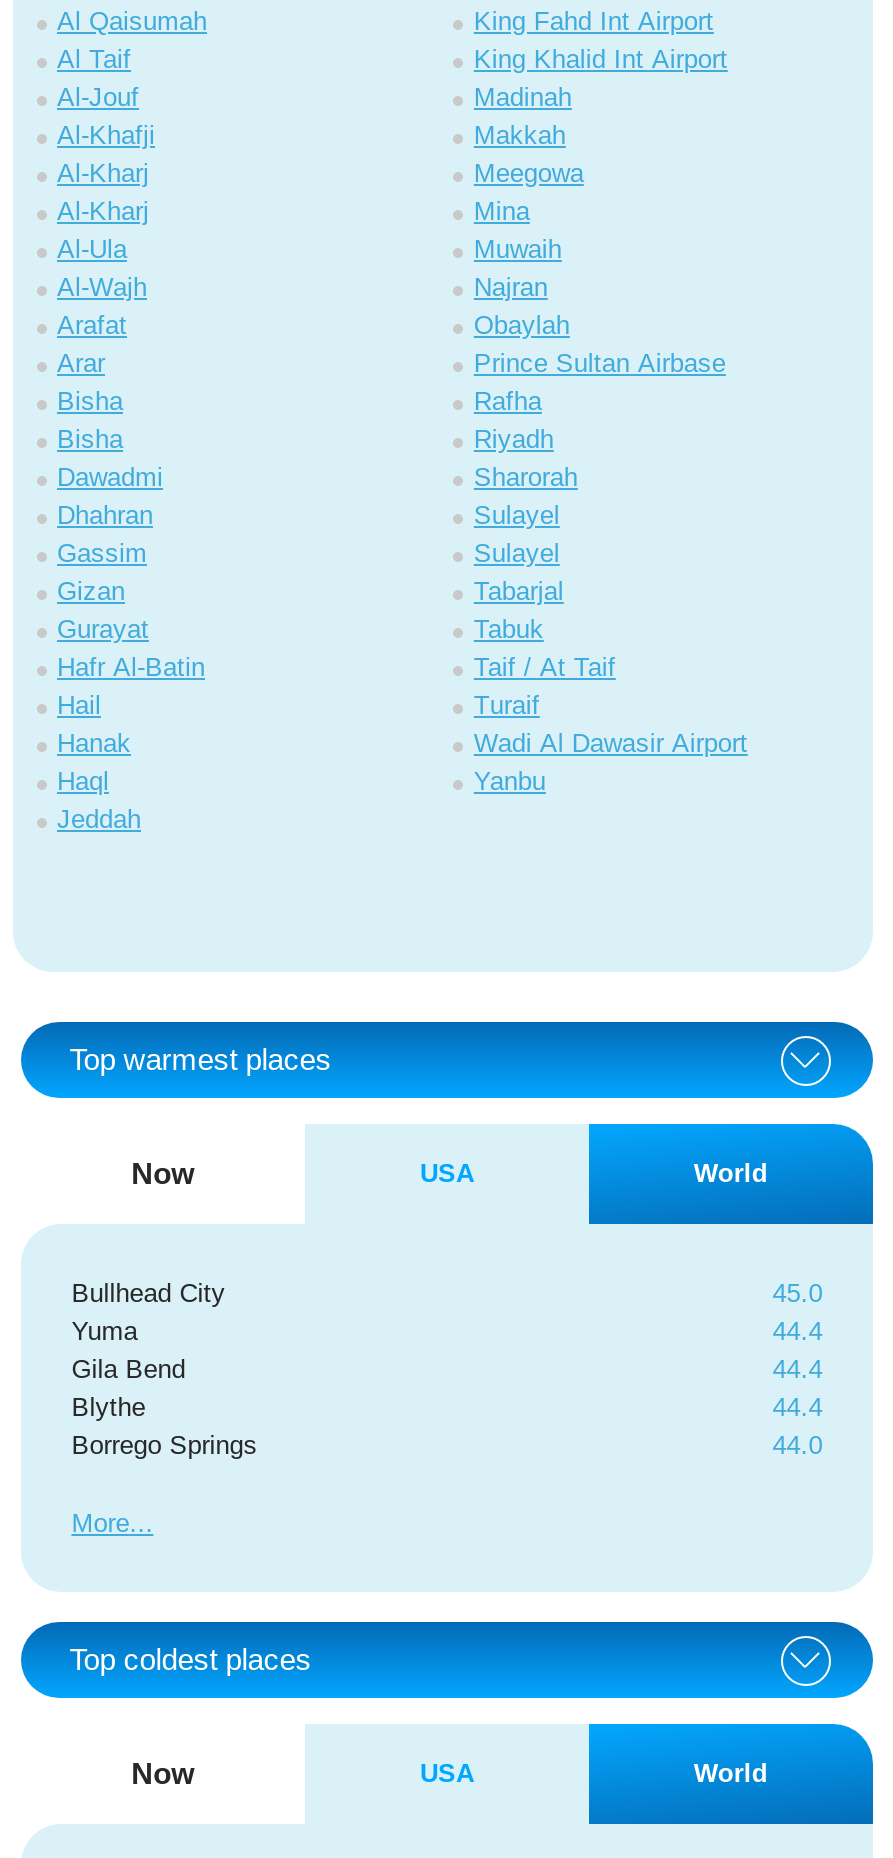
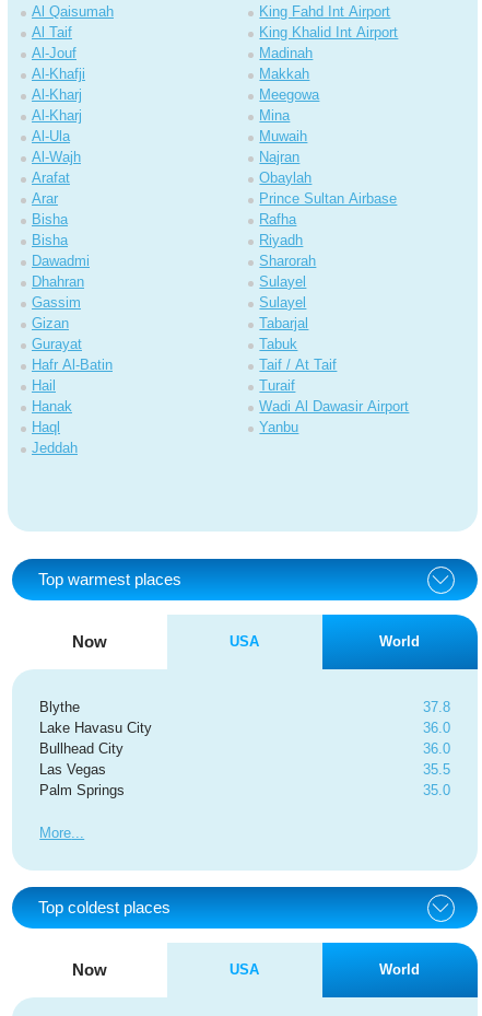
moved down: Bullhead City

- 45.0
- 44.4
- 44.4
- 44.4
- 44.0
+ 37.8
+ 36.0
+ 36.0
+ 35.5
+ 35.0

- Yuma
- Gila Bend

moved up: Blythe

- Borrego Springs
+ Lake Havasu City
+ Las Vegas
+ Palm Springs
